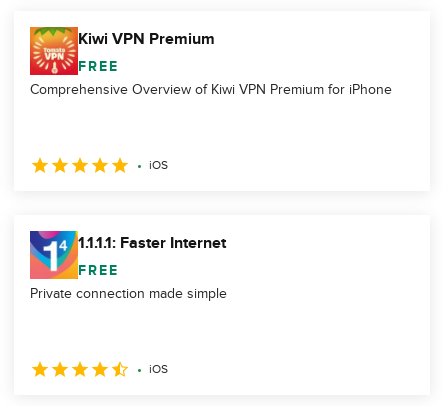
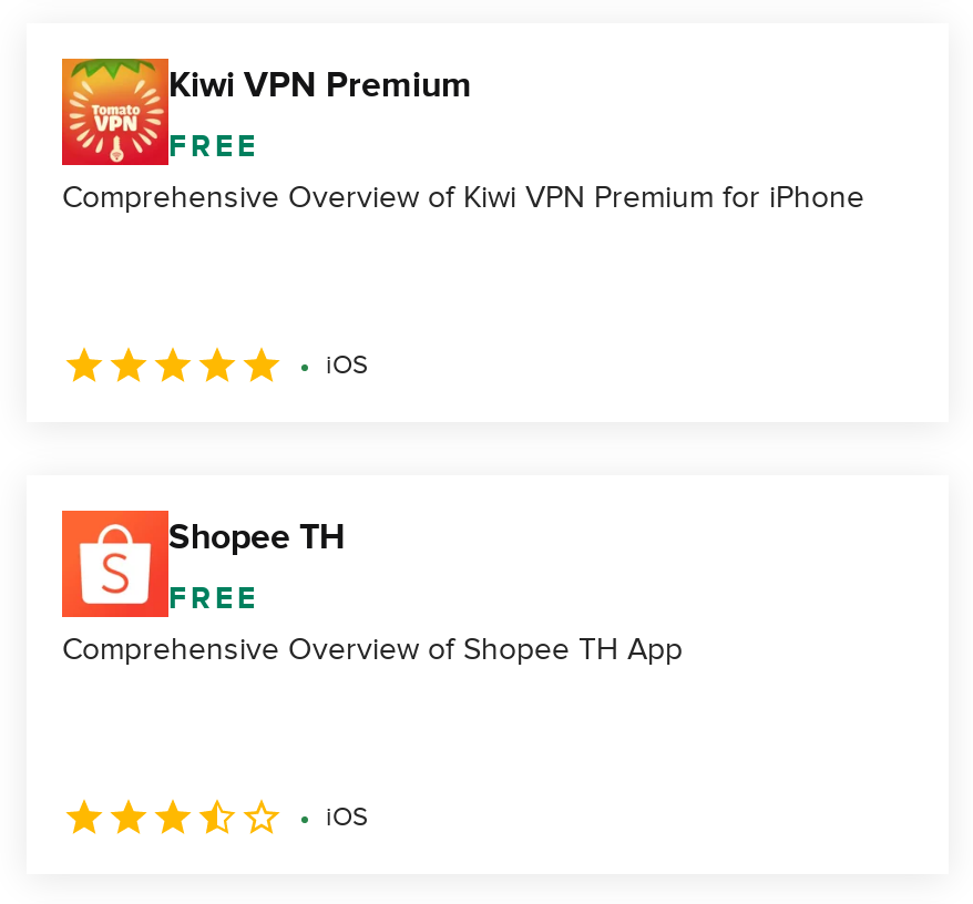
- [image]
- 1.1.1.1: Faster Internet
+ [image]
+ Shopee TH

- Private connection made simple
+ Comprehensive Overview of Shopee TH App
